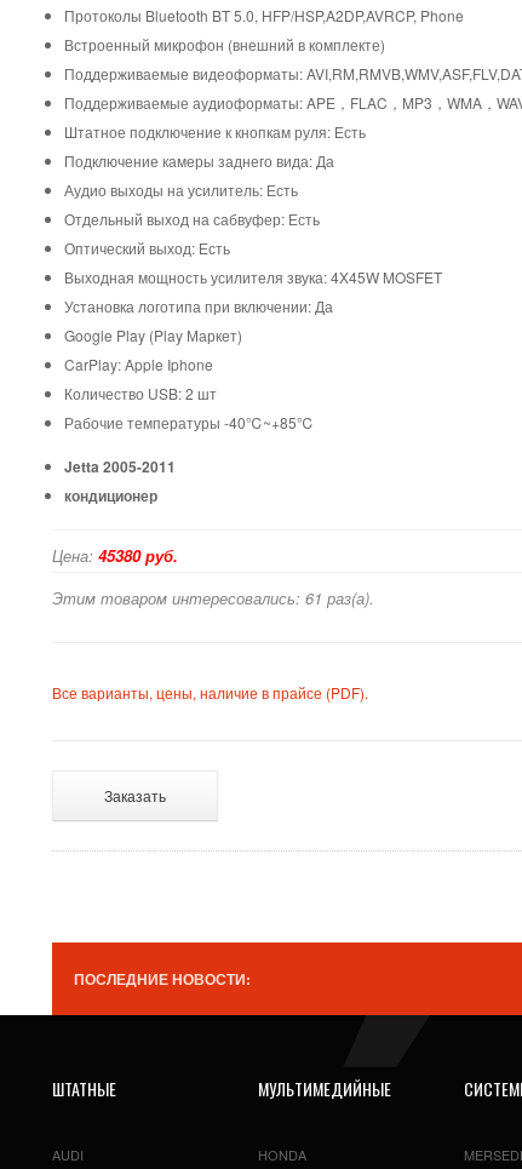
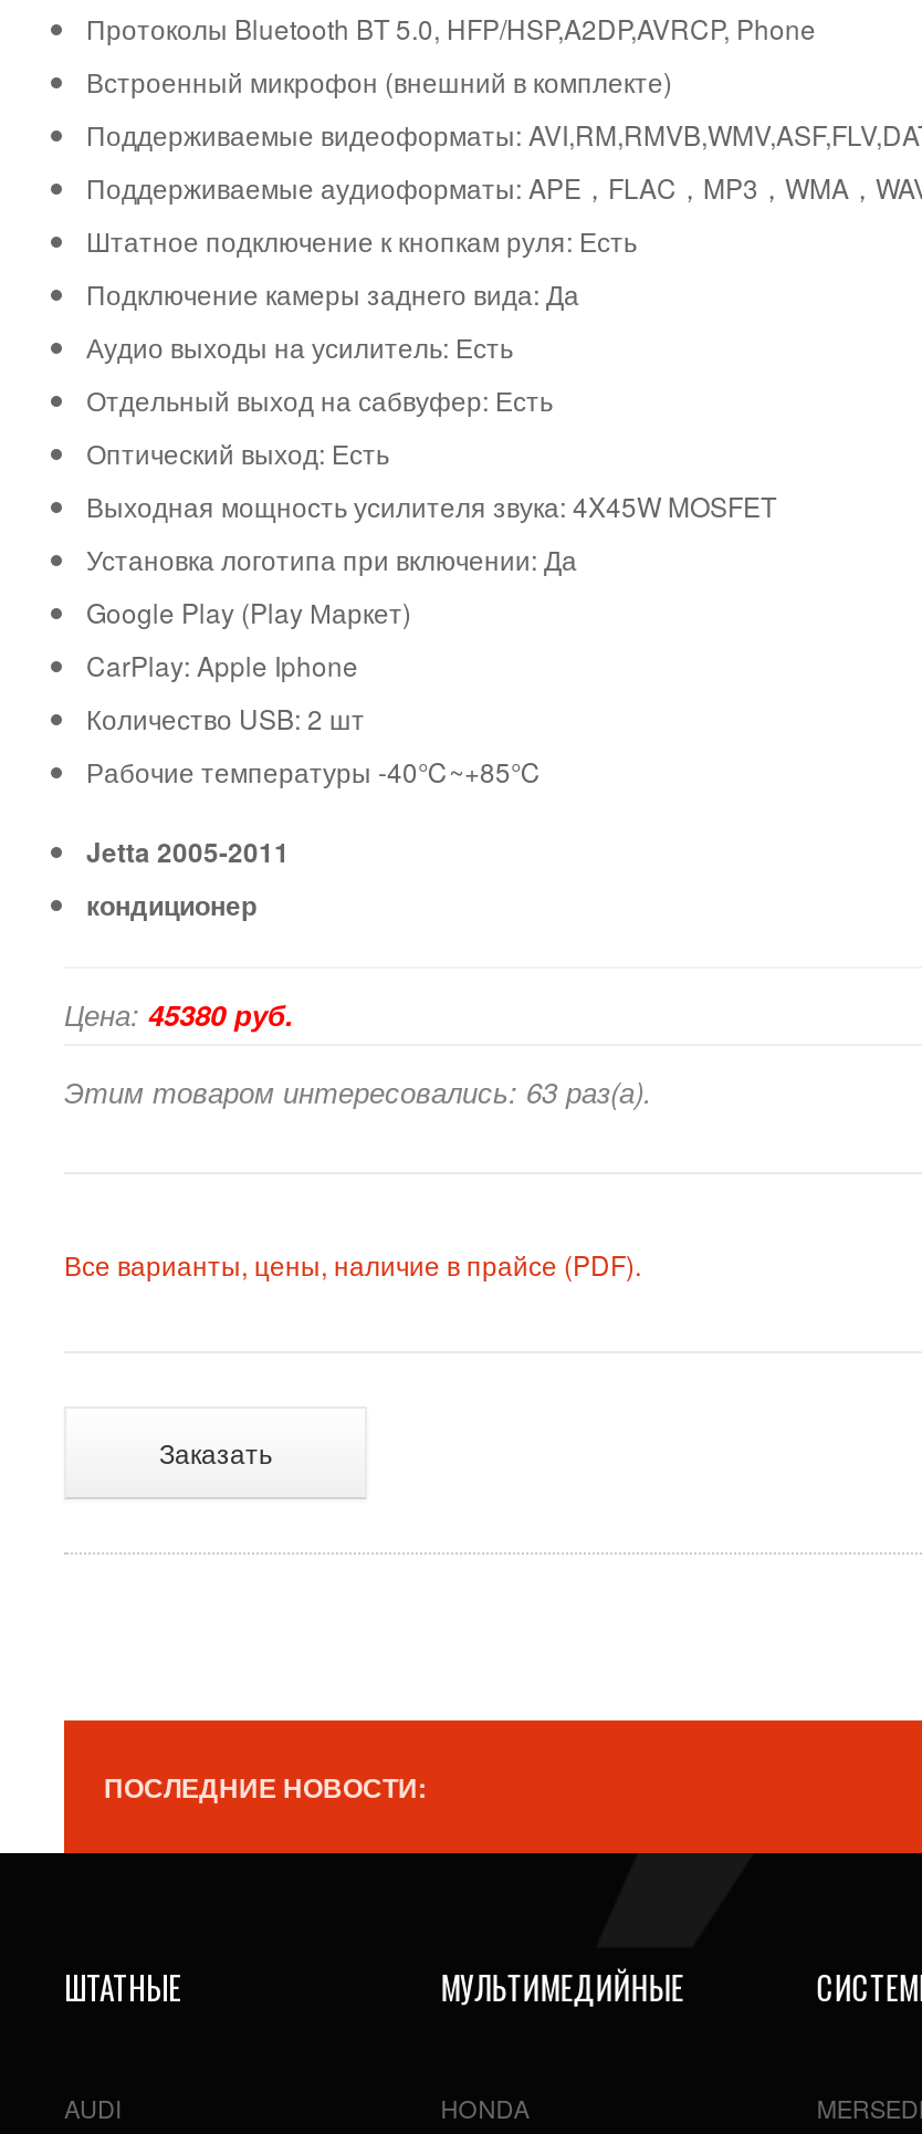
- Этим товаром интересовались: 61 раз(а).
+ Этим товаром интересовались: 63 раз(а).
